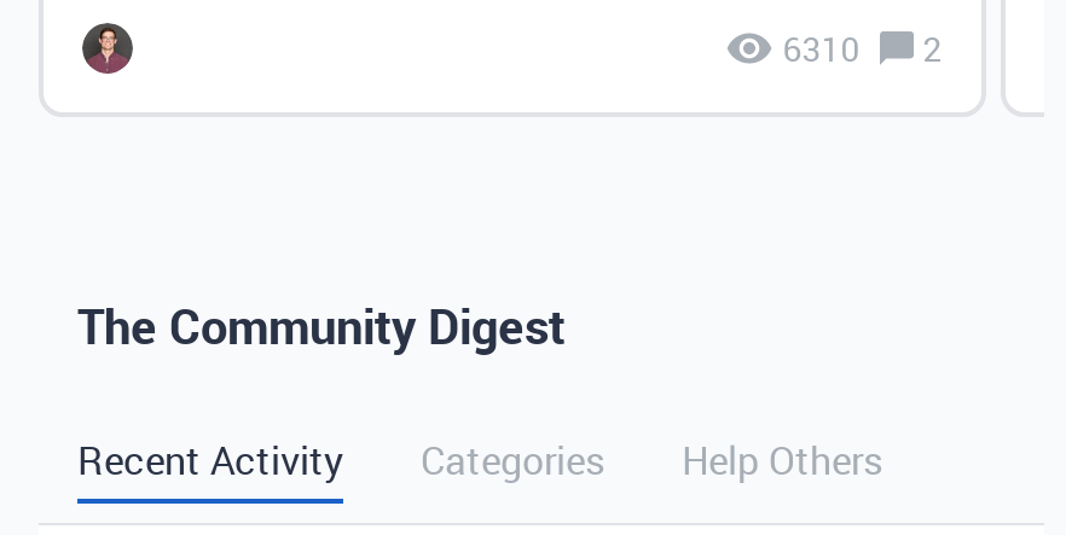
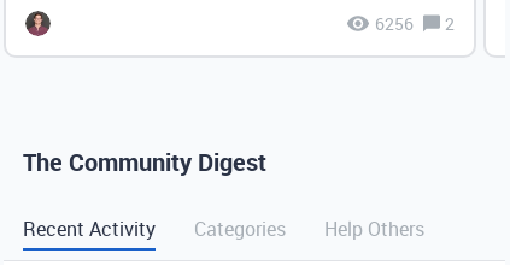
- 6310 2
+ 6256 2
